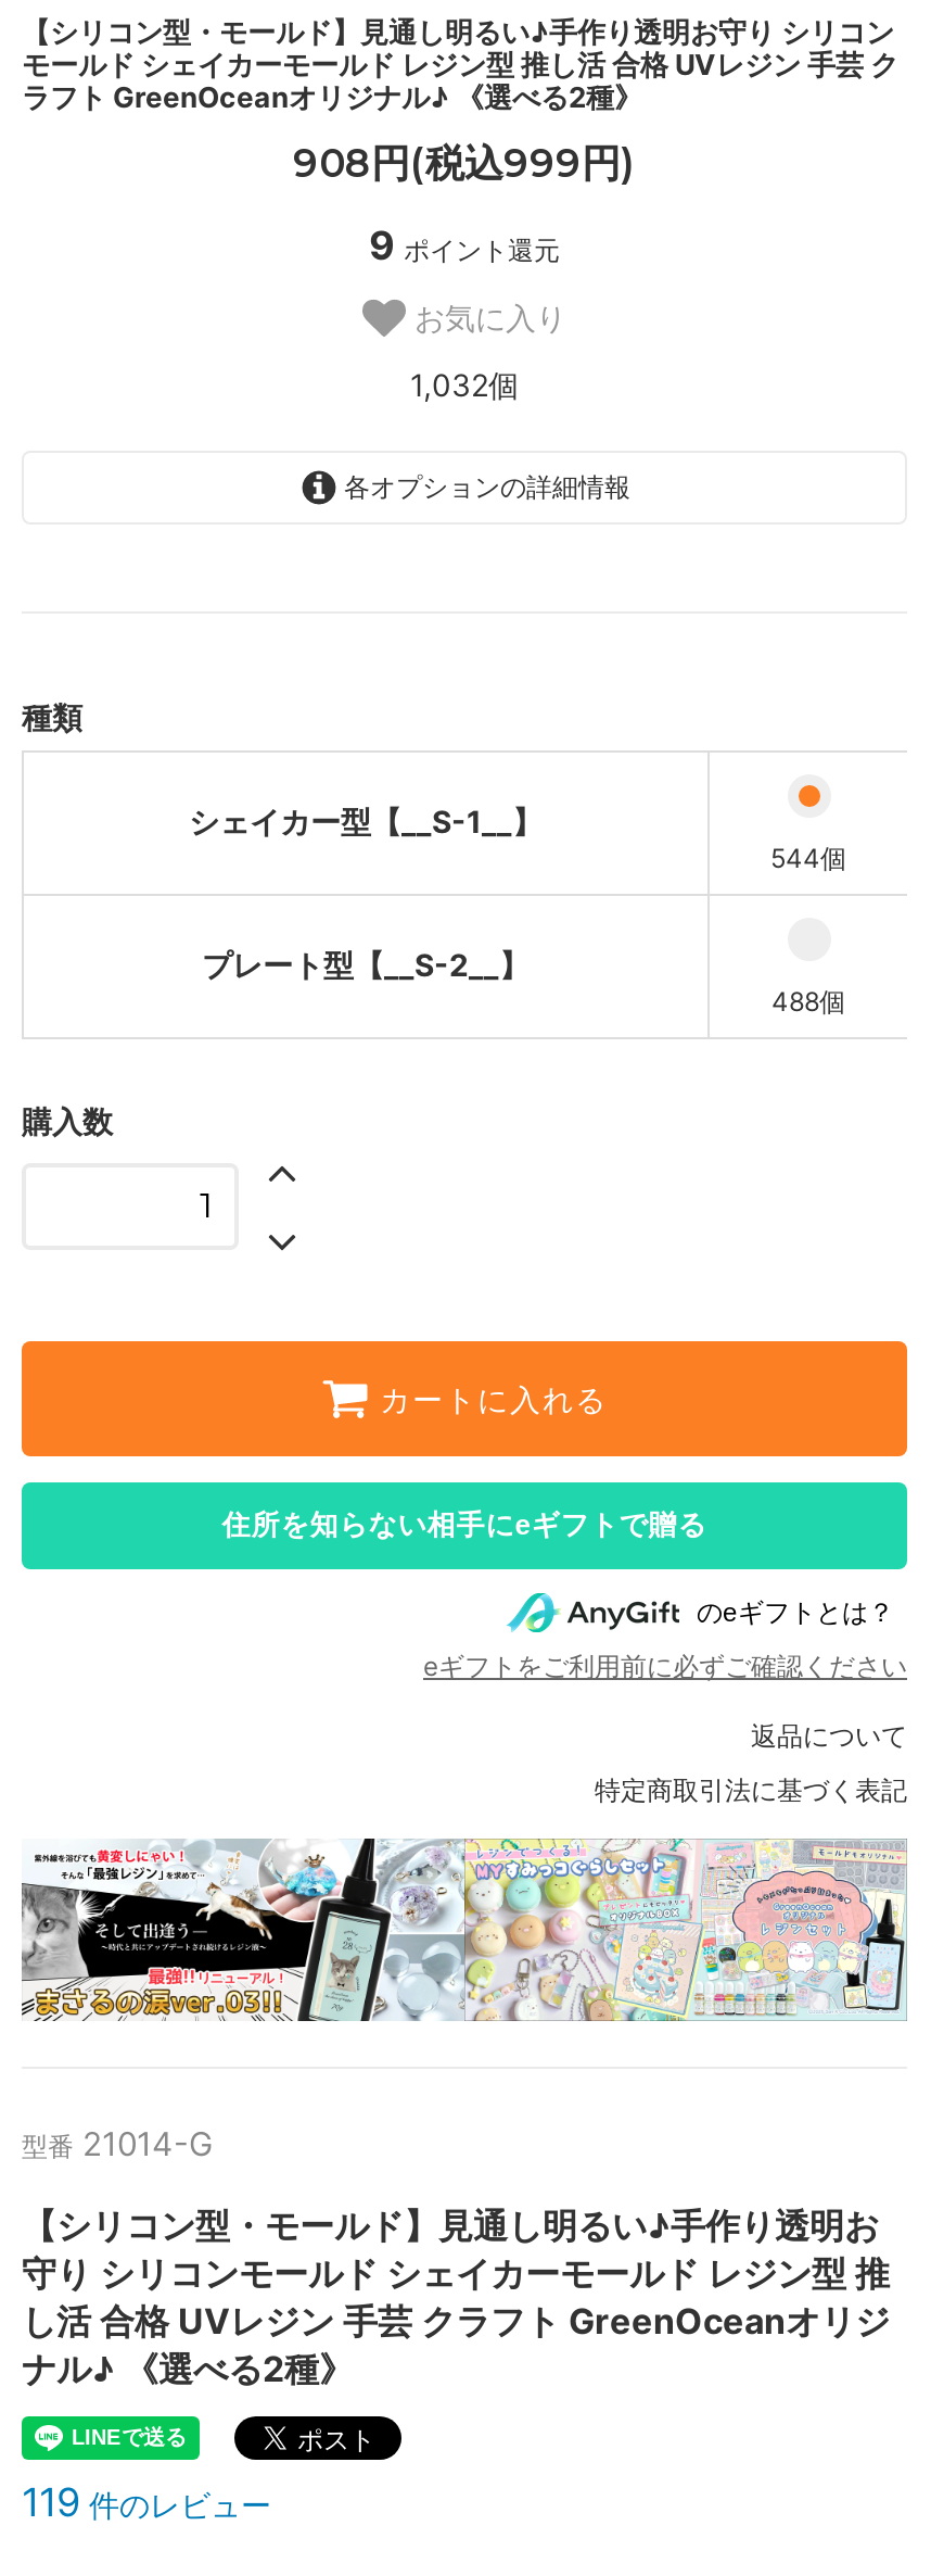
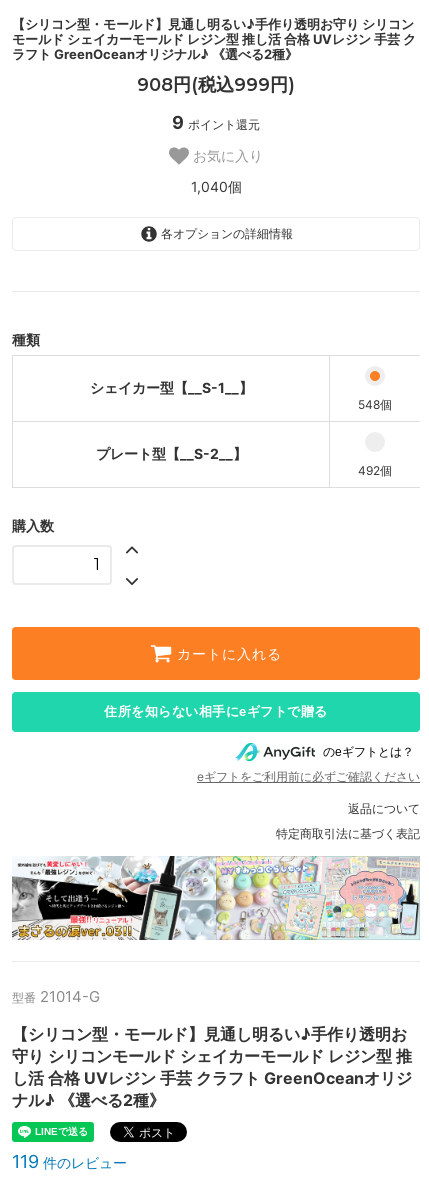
- 1,032個
+ 1,040個

- 544個
+ 548個

- 488個
+ 492個
